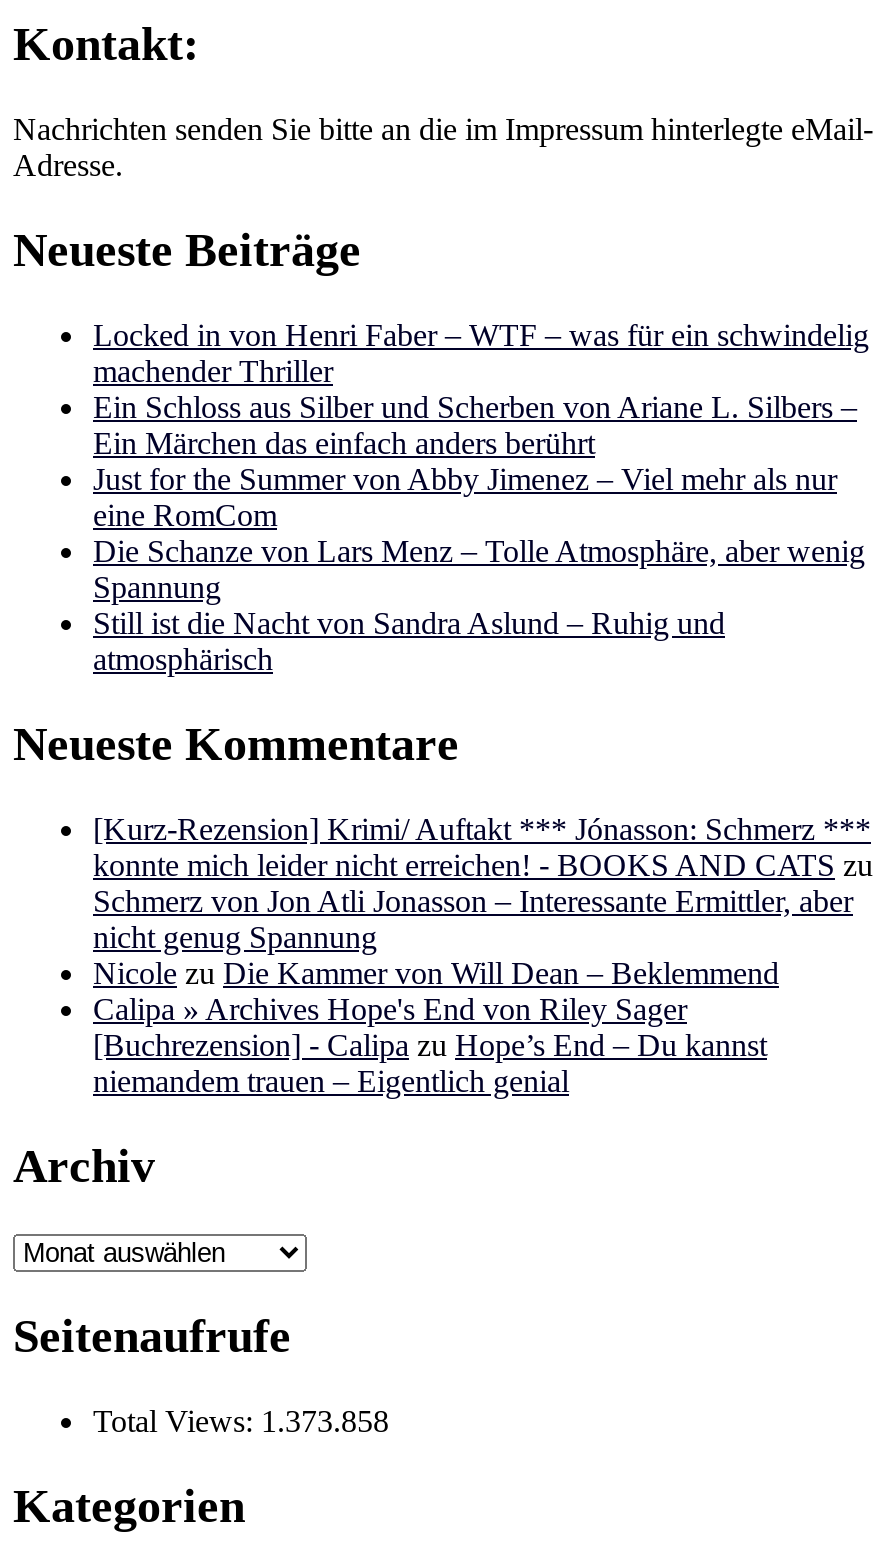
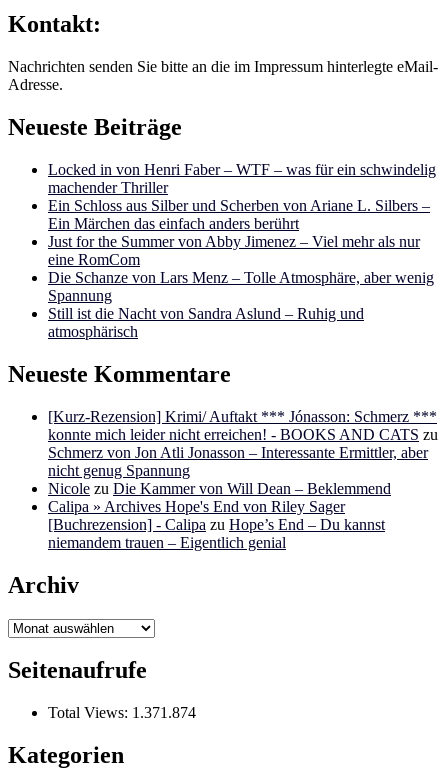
- Total Views: 1.373.858
+ Total Views: 1.371.874
